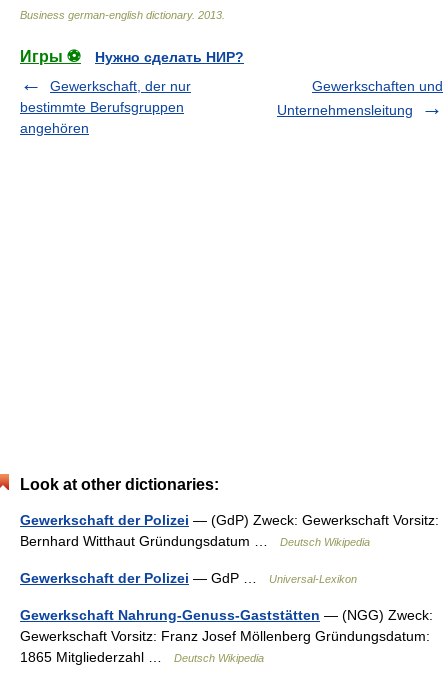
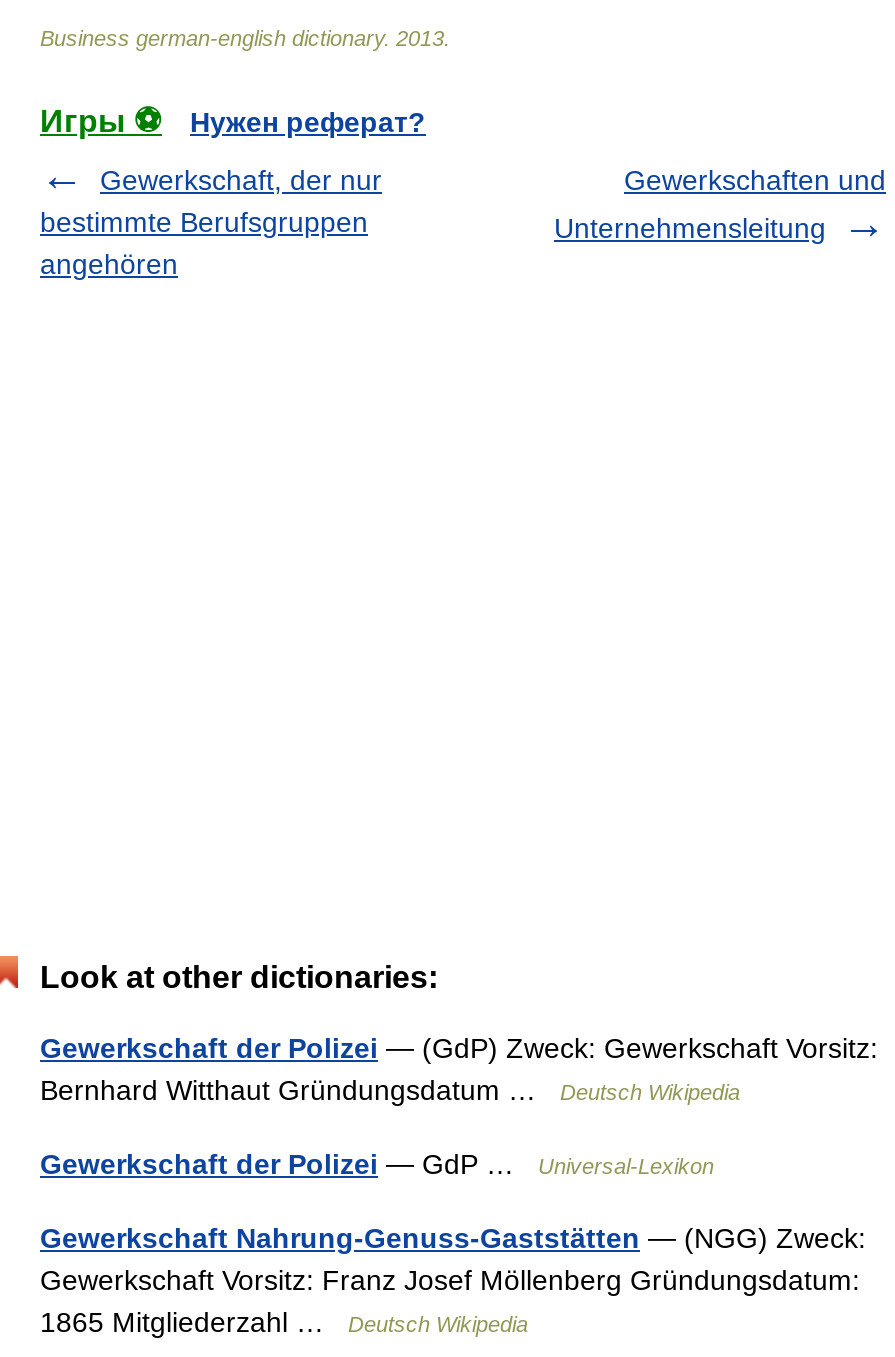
- Нужно сделать НИР?
+ Нужен реферат?
